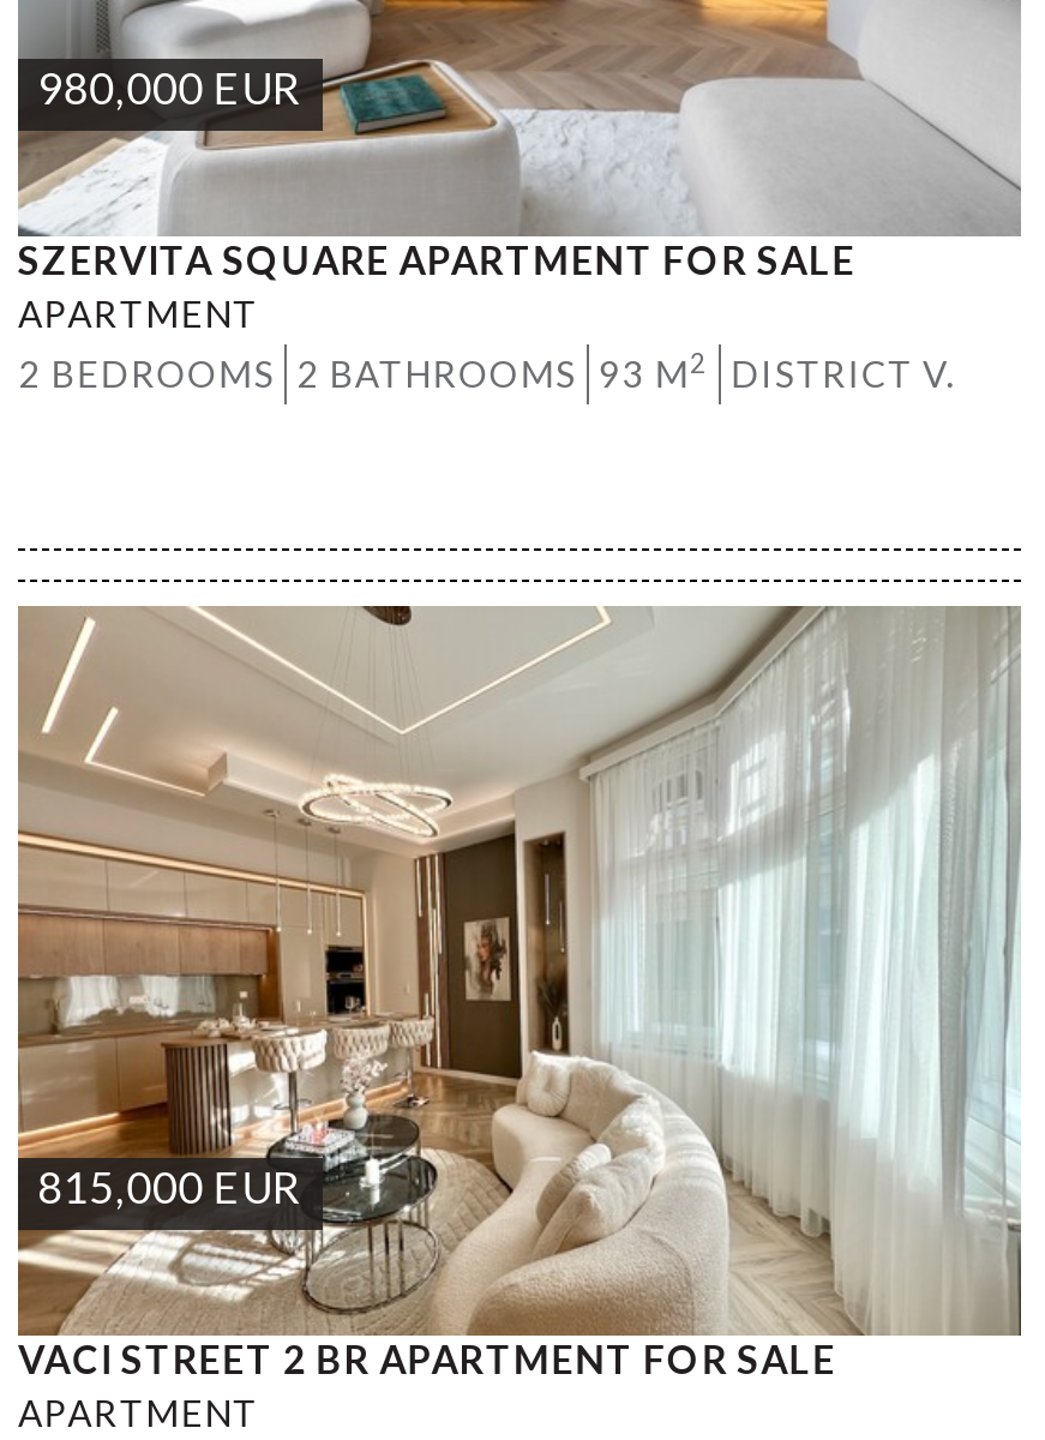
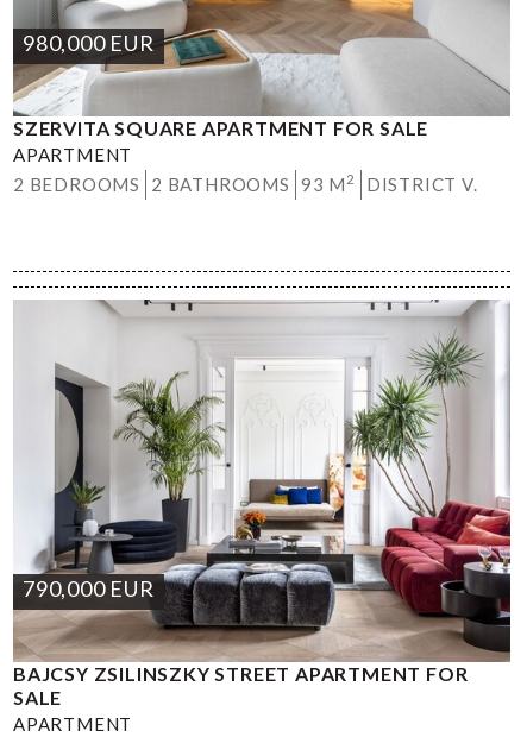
- [image]
- 815,000 EUR
+ [image]
+ 790,000 EUR

- VACI STREET 2 BR APARTMENT FOR SALE
+ BAJCSY ZSILINSZKY STREET APARTMENT FOR
+ SALE
